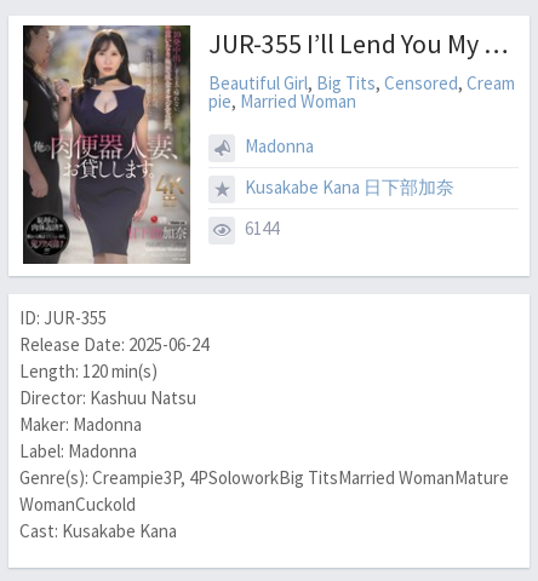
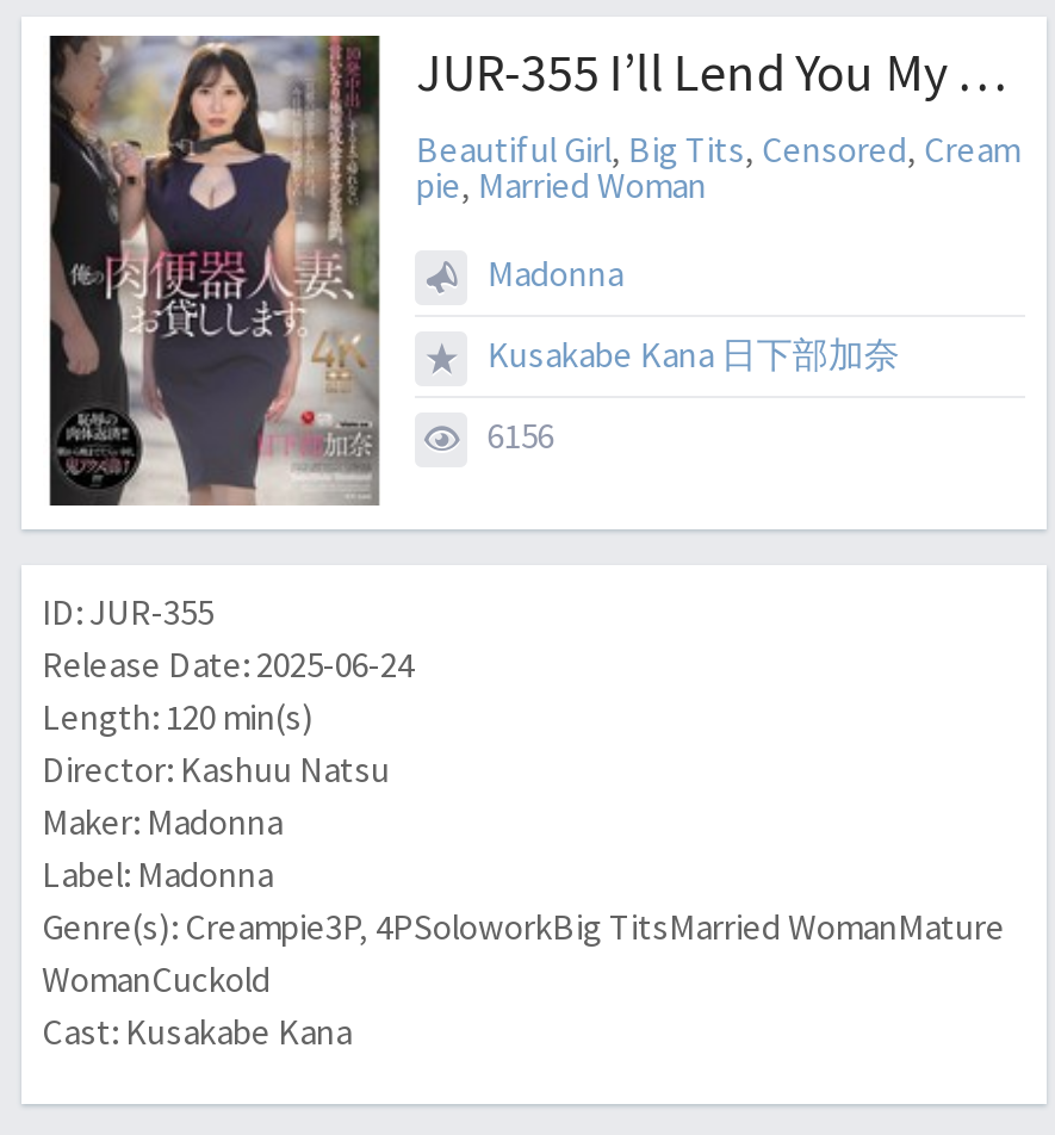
- 6144
+ 6156
